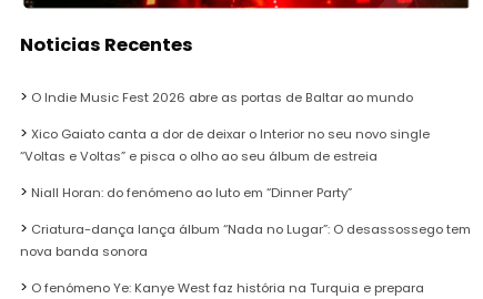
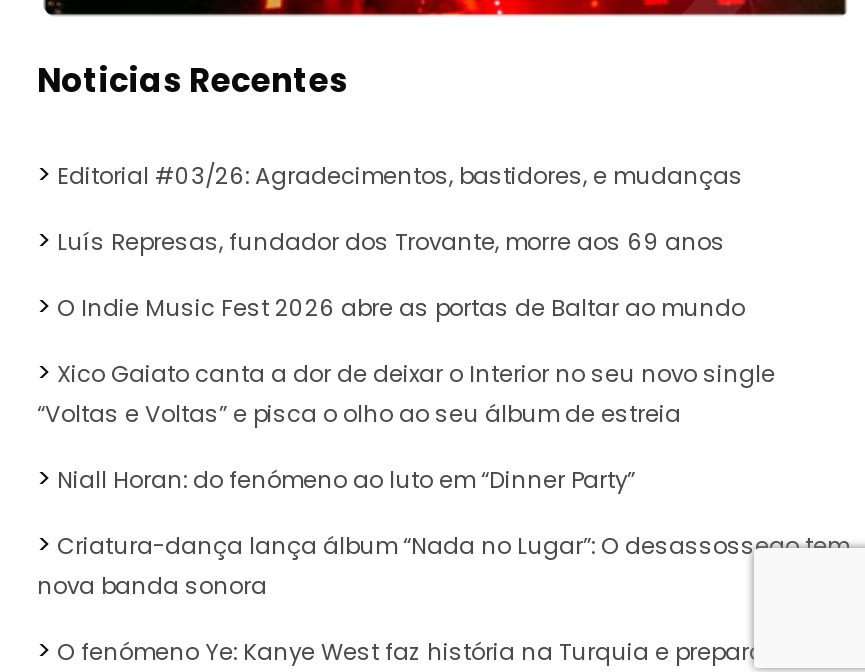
+ Editorial #03/26: Agradecimentos, bastidores, e mudanças
+ Luís Represas, fundador dos Trovante, morre aos 69 anos
